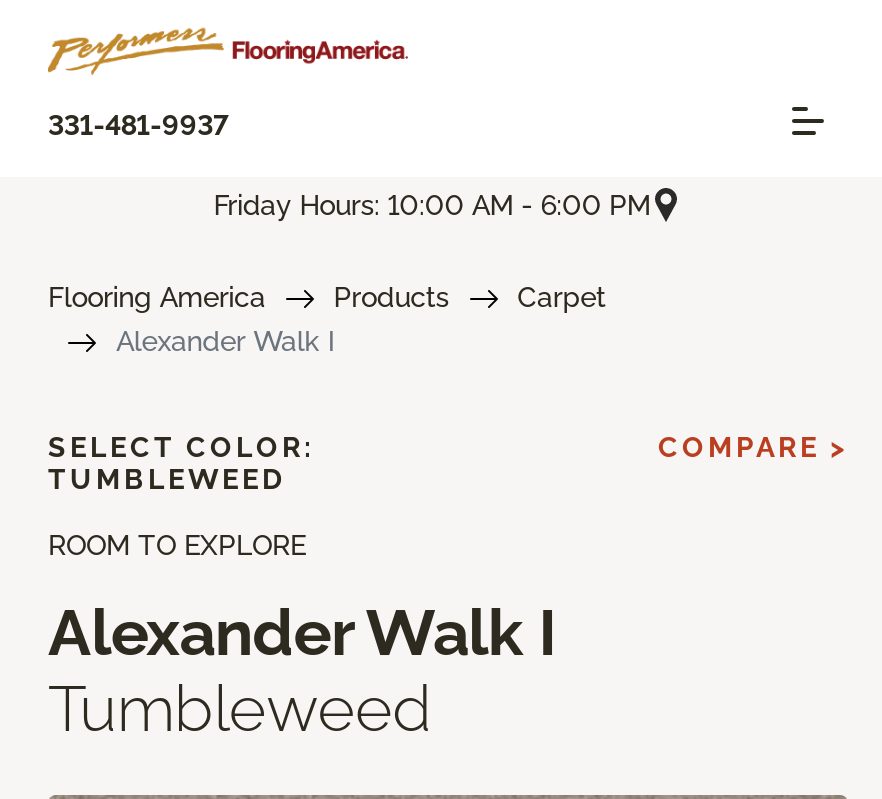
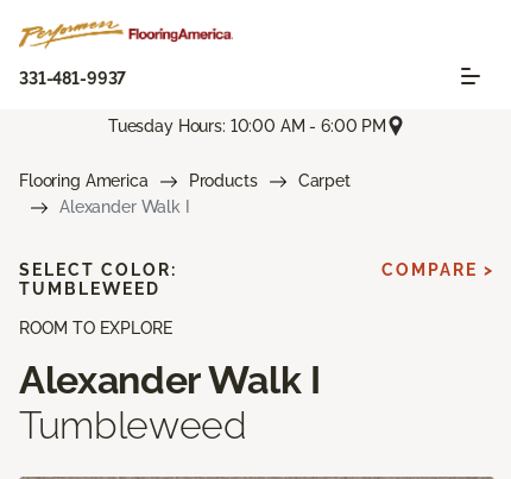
- Friday Hours: 10:00 AM - 6:00 PM
+ Tuesday Hours: 10:00 AM - 6:00 PM
